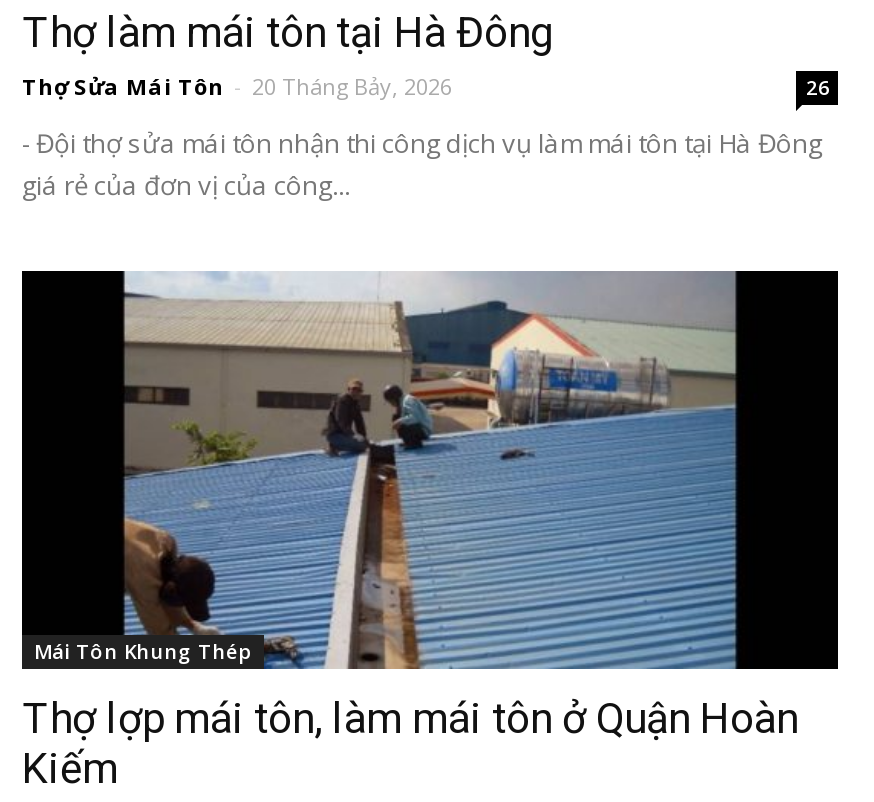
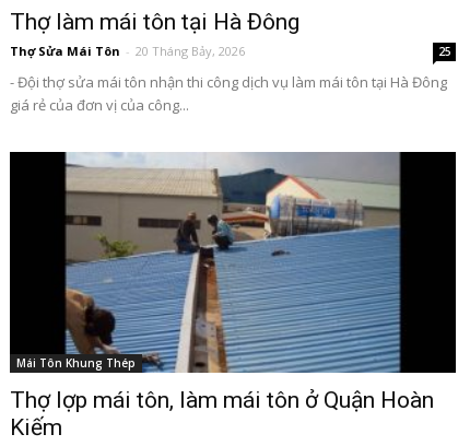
- 26
+ 25
